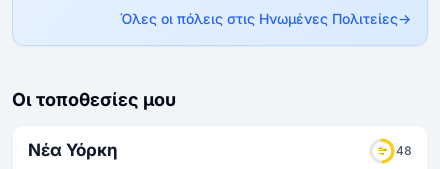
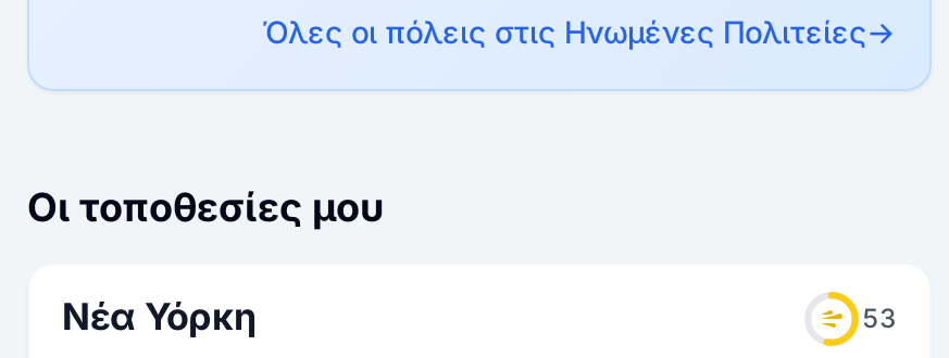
- 48
+ 53
